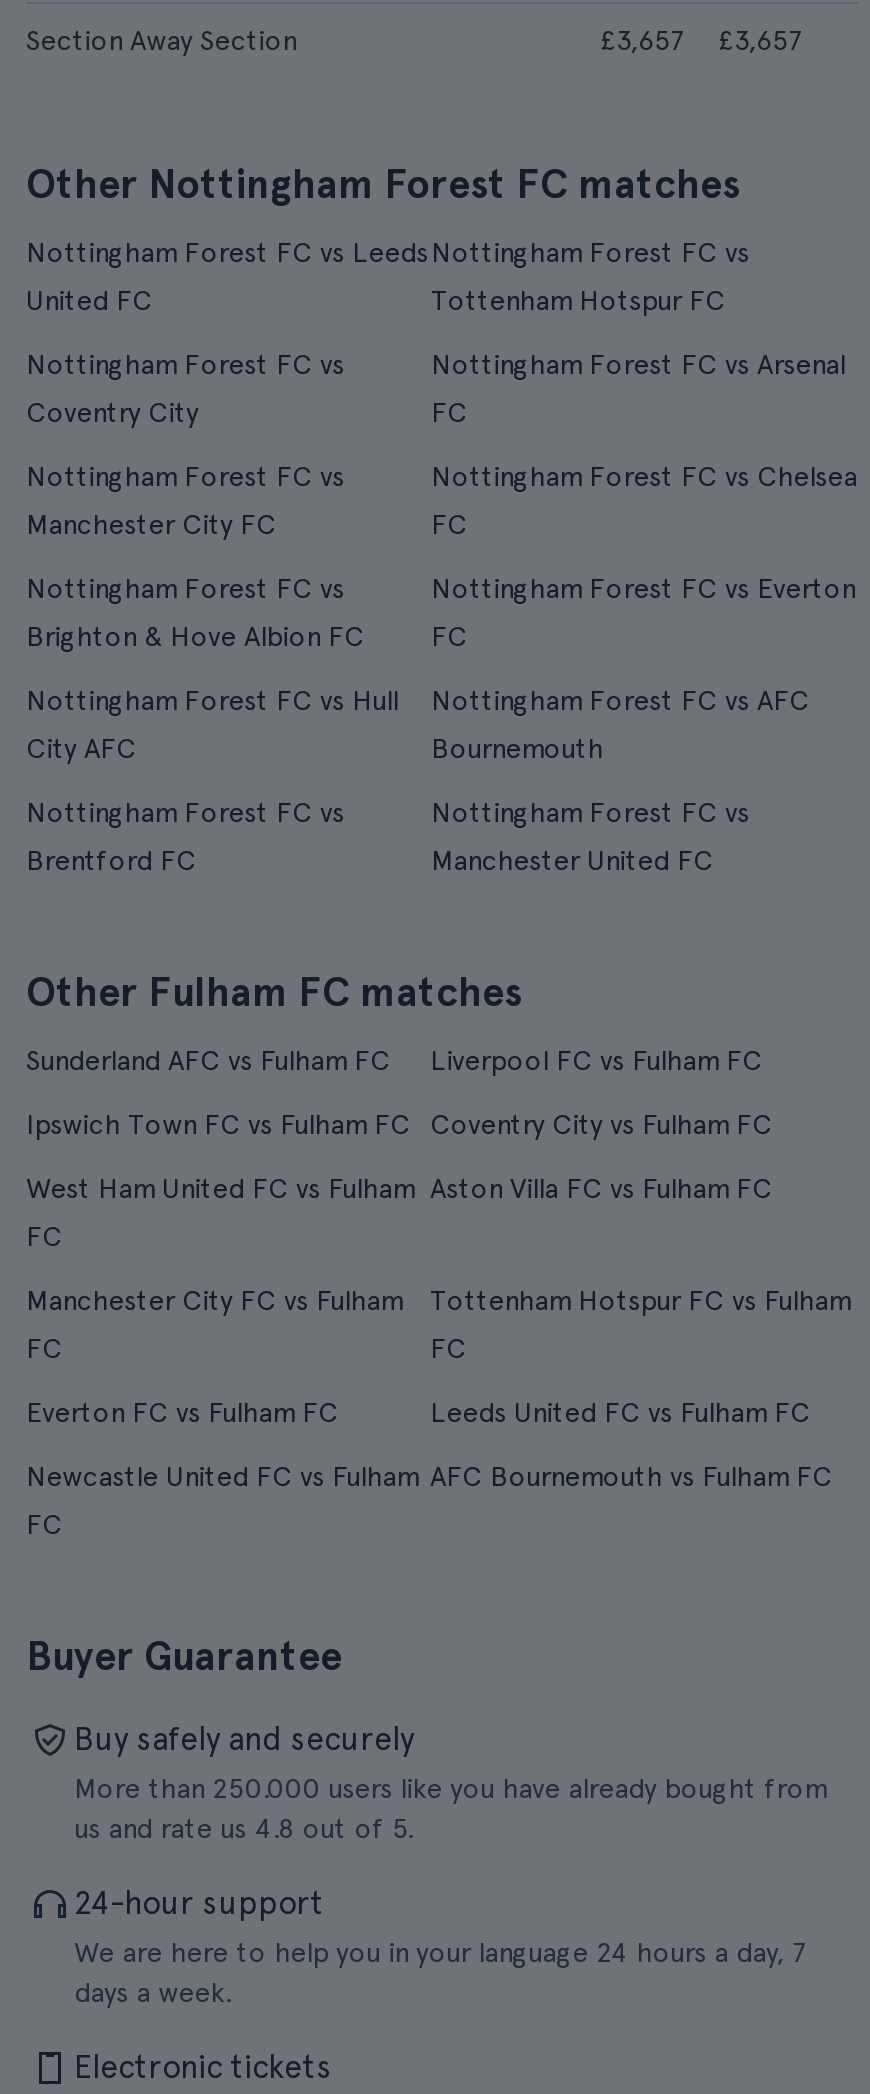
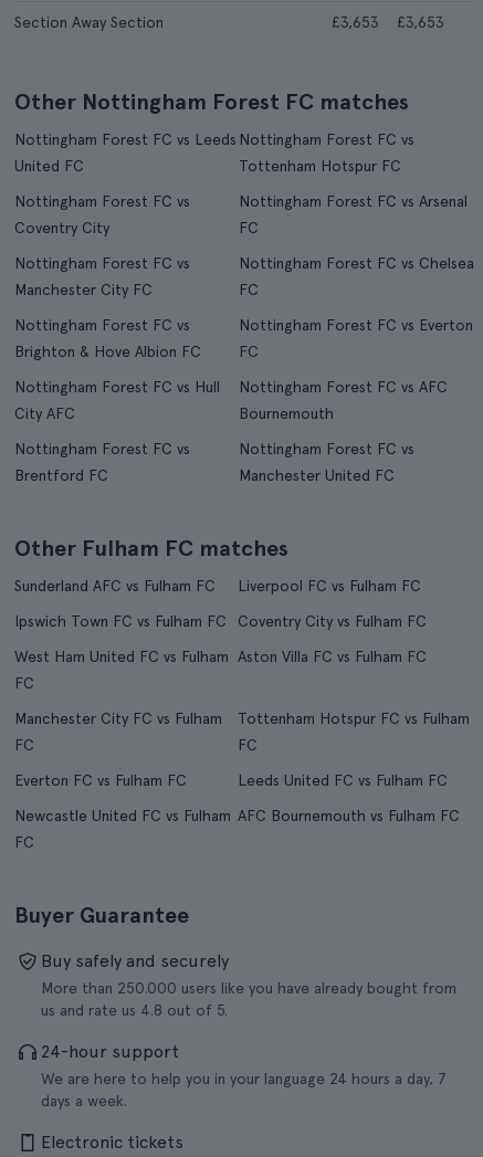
- £3,657
+ £3,653

- £3,657
+ £3,653
